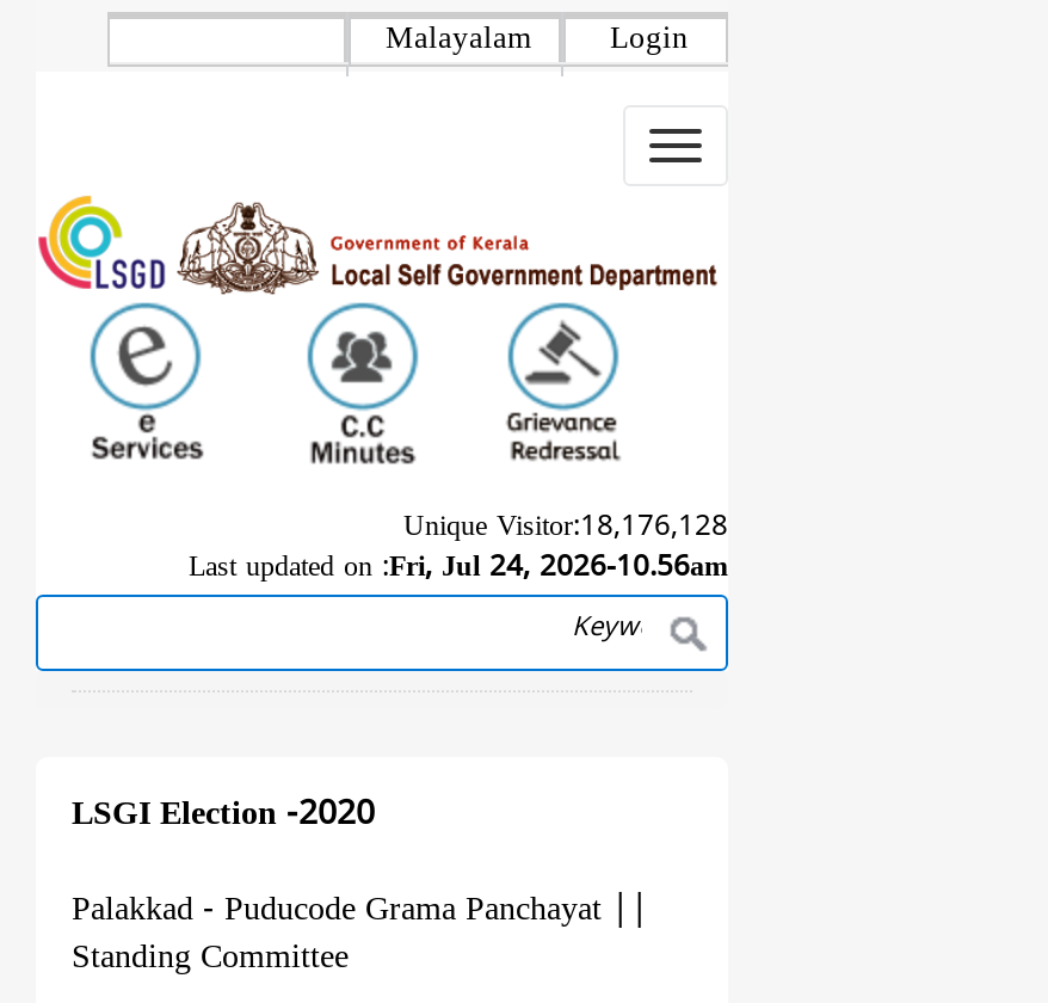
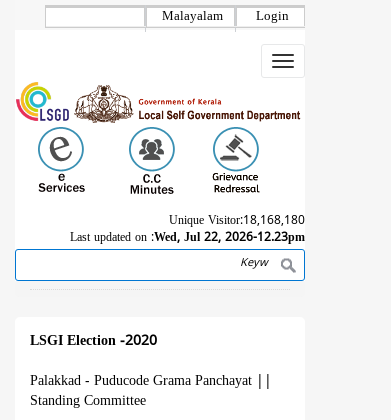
- Unique Visitor:18,176,128
+ Unique Visitor:18,168,180

- Last updated on : Fri, Jul 24, 2026-10.56am
+ Last updated on : Wed, Jul 22, 2026-12.23pm
